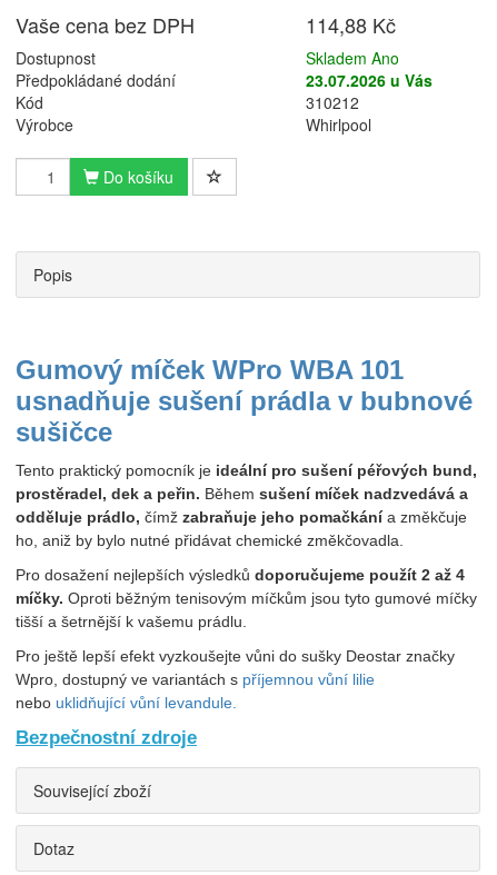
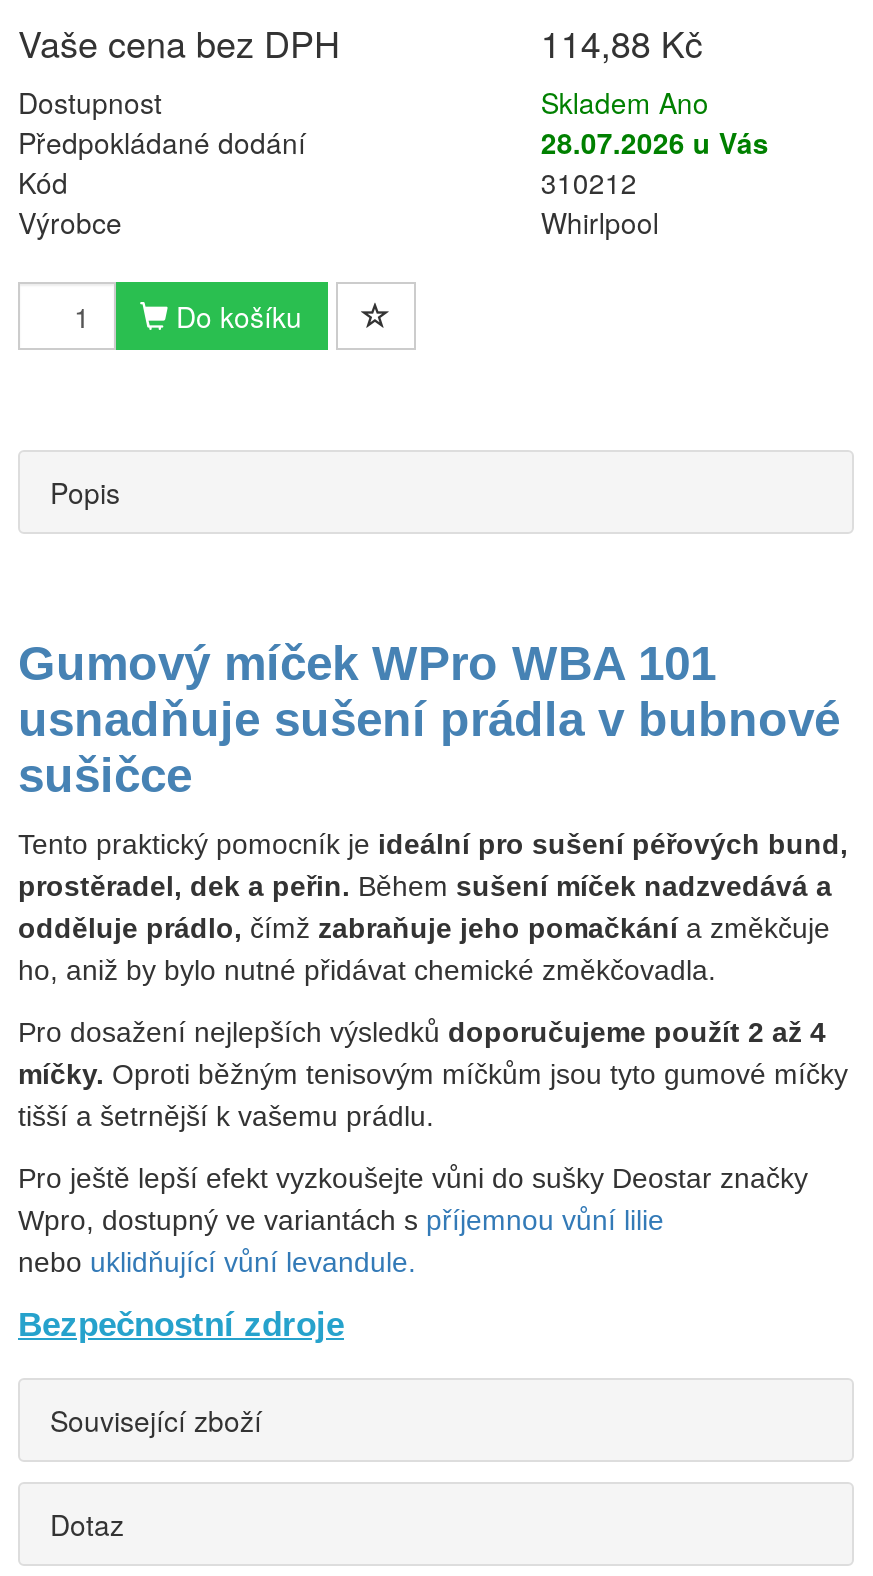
- 23.07.2026 u Vás
+ 28.07.2026 u Vás
